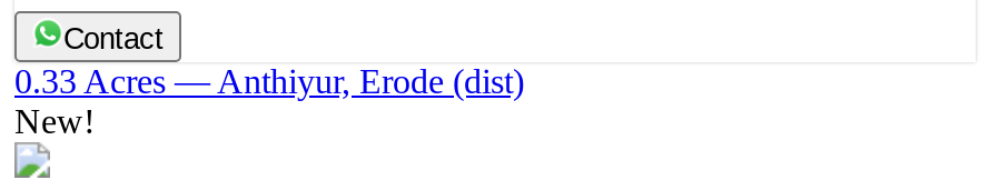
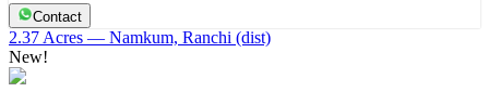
- 0.33 Acres— Anthiyur, Erode (dist)
+ 2.37 Acres— Namkum, Ranchi (dist)
